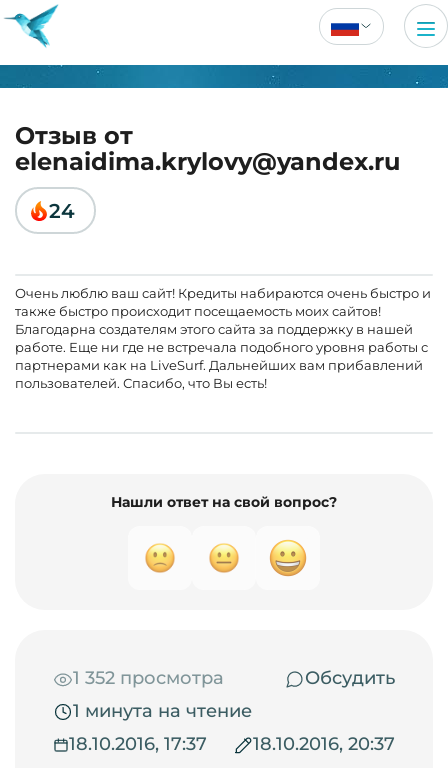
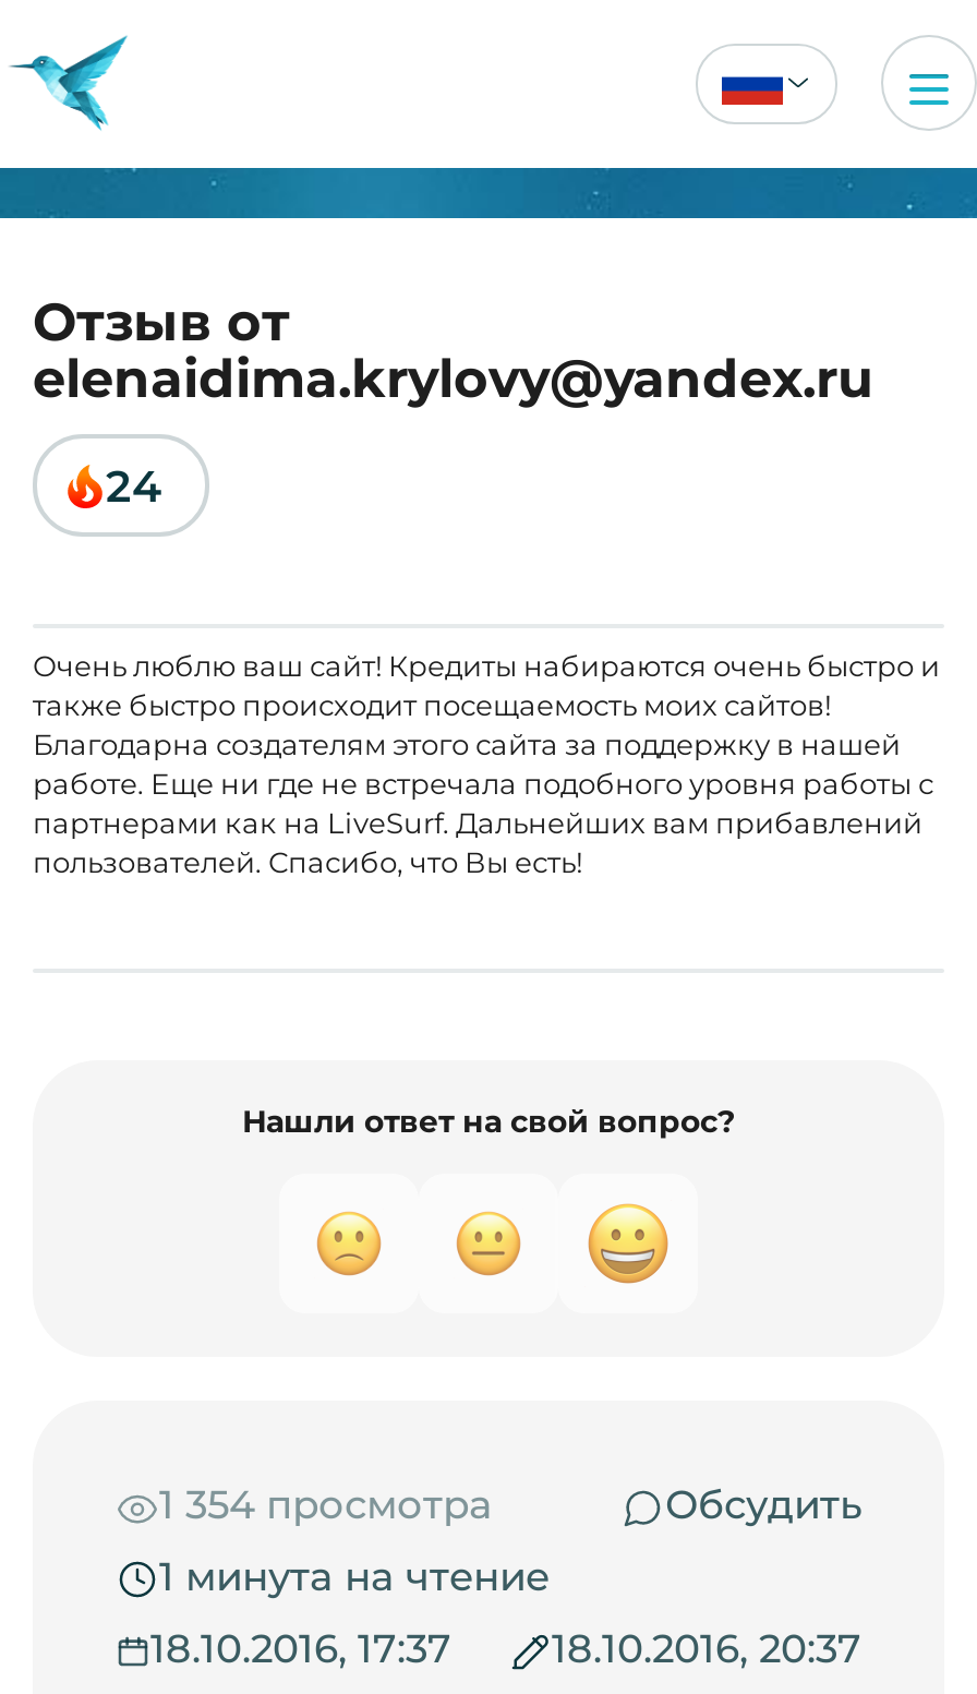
- 1 352 просмотра
+ 1 354 просмотра
